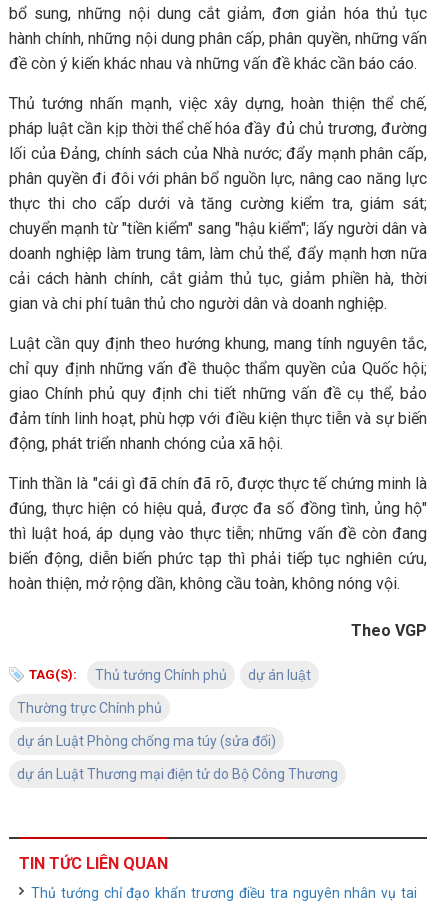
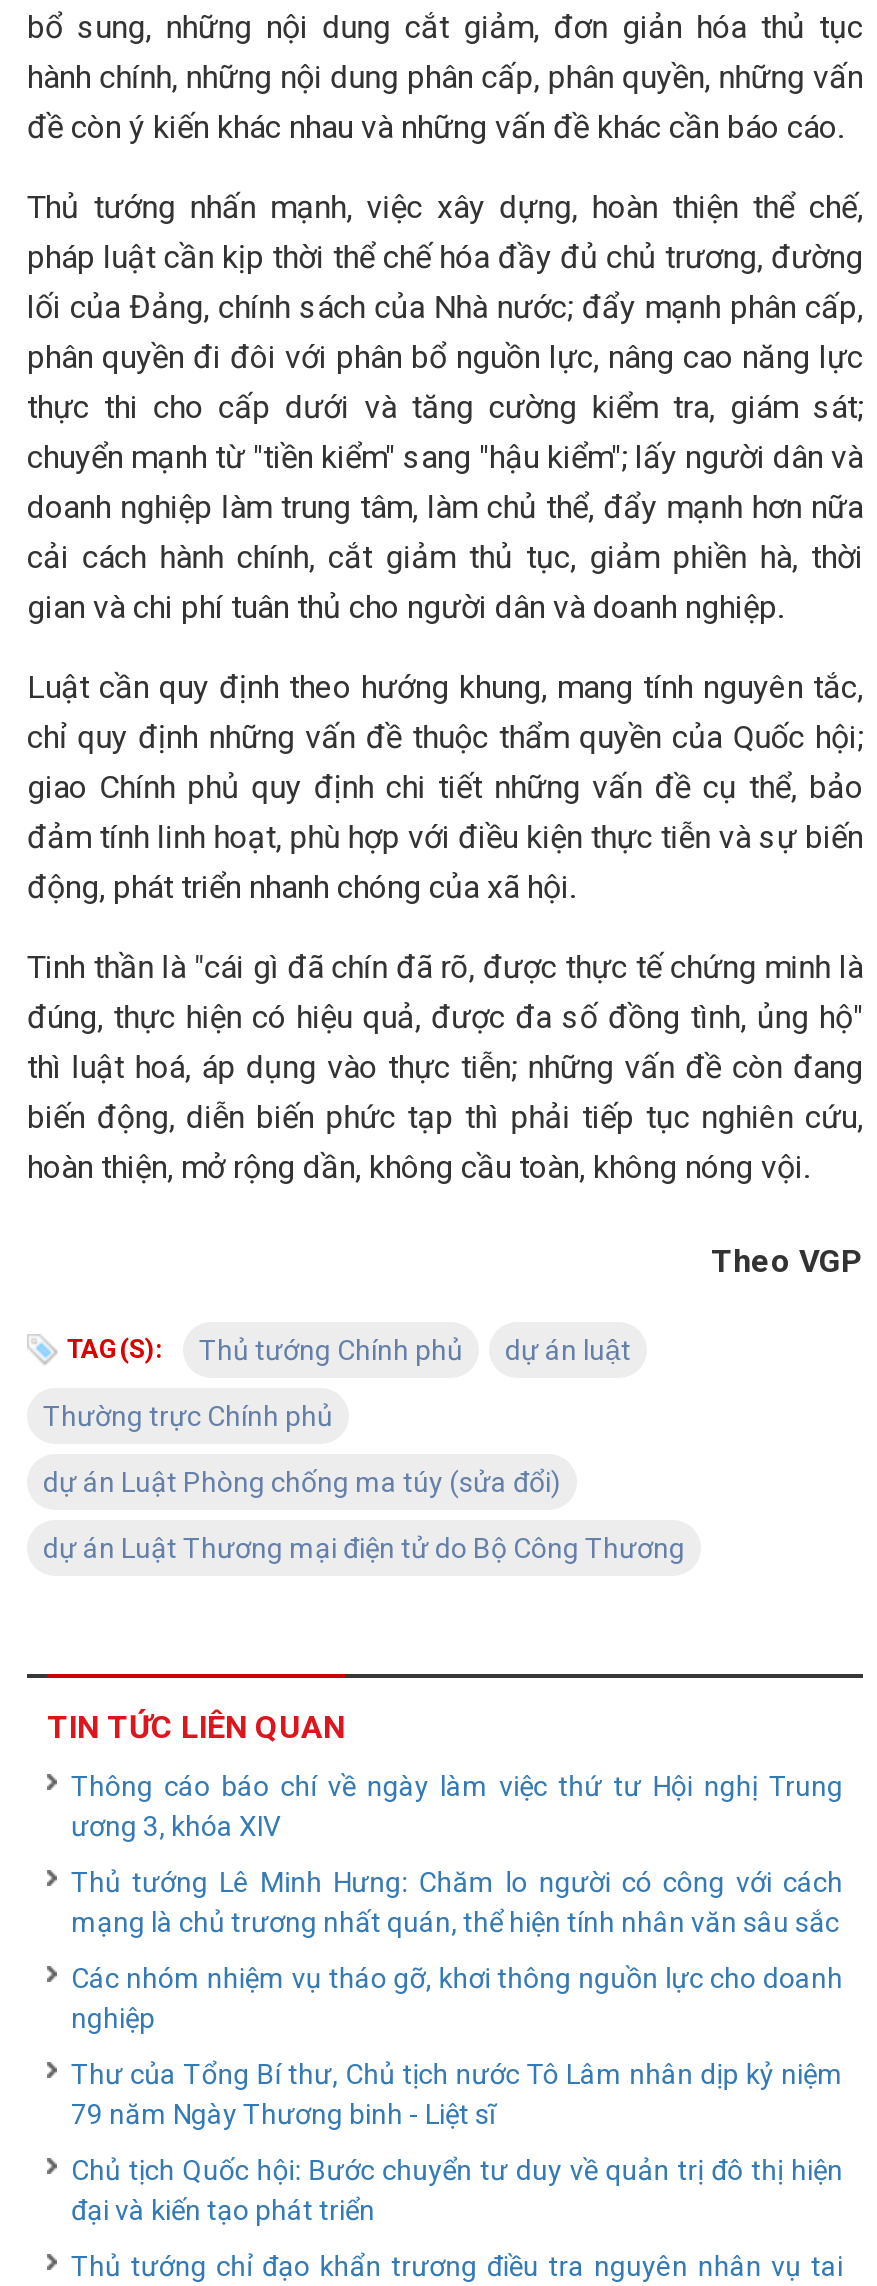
+ Thông cáo báo chí về ngày làm việc thứ tư Hội nghị Trung
+ ương 3, khóa XIV
+ Thủ tướng Lê Minh Hưng: Chăm lo người có công với cách
+ mạng là chủ trương nhất quán, thể hiện tính nhân văn sâu sắc
+ Các nhóm nhiệm vụ tháo gỡ, khơi thông nguồn lực cho doanh
+ nghiệp
+ Thư của Tổng Bí thư, Chủ tịch nước Tô Lâm nhân dịp kỷ niệm
+ 79 năm Ngày Thương binh - Liệt sĩ
+ Chủ tịch Quốc hội: Bước chuyển tư duy về quản trị đô thị hiện
+ đại và kiến tạo phát triển
